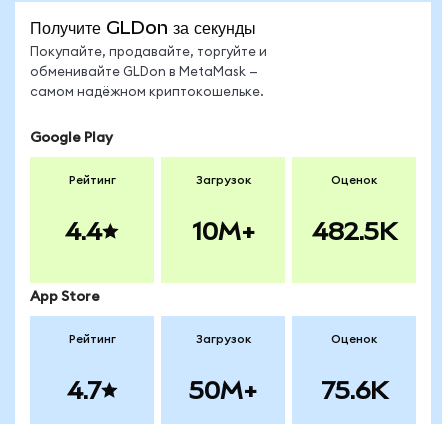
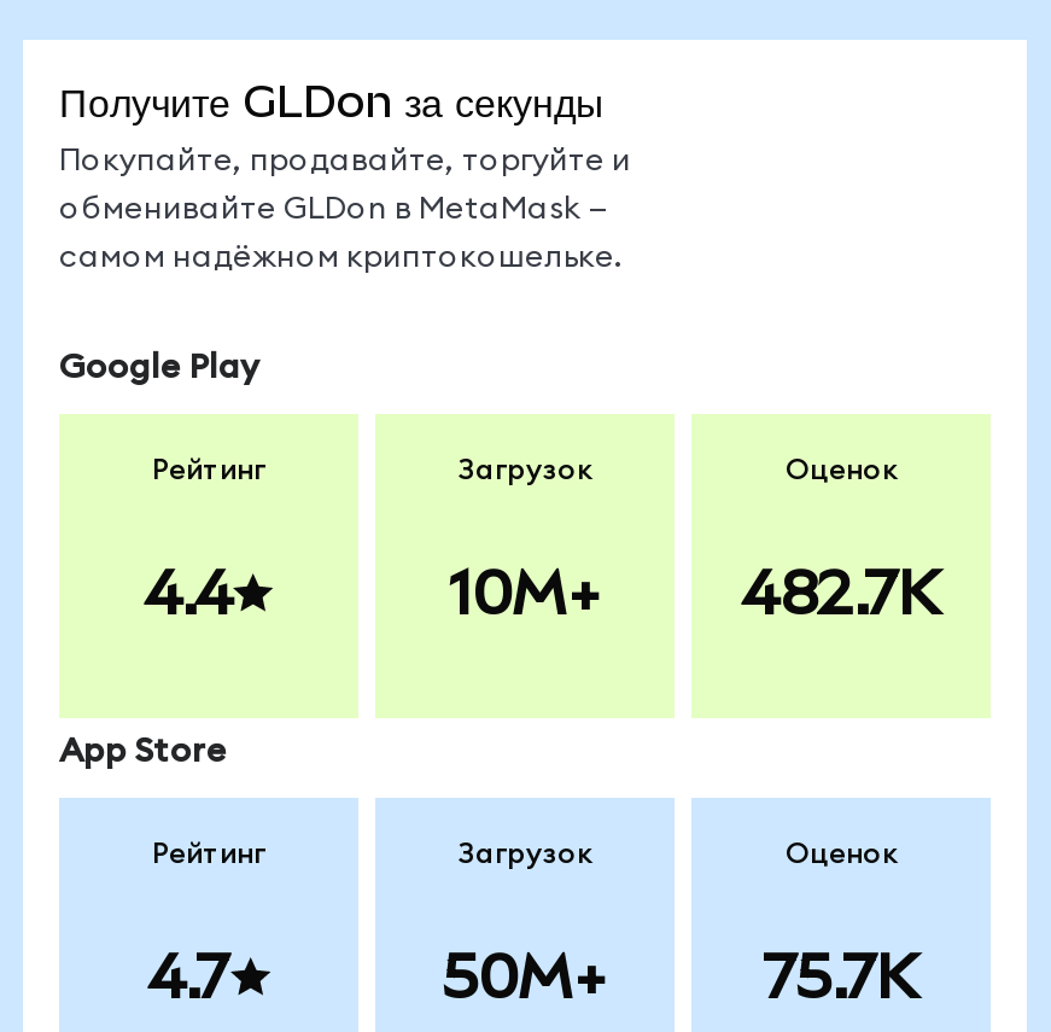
- 482.5K
+ 482.7K

- 75.6K
+ 75.7K
